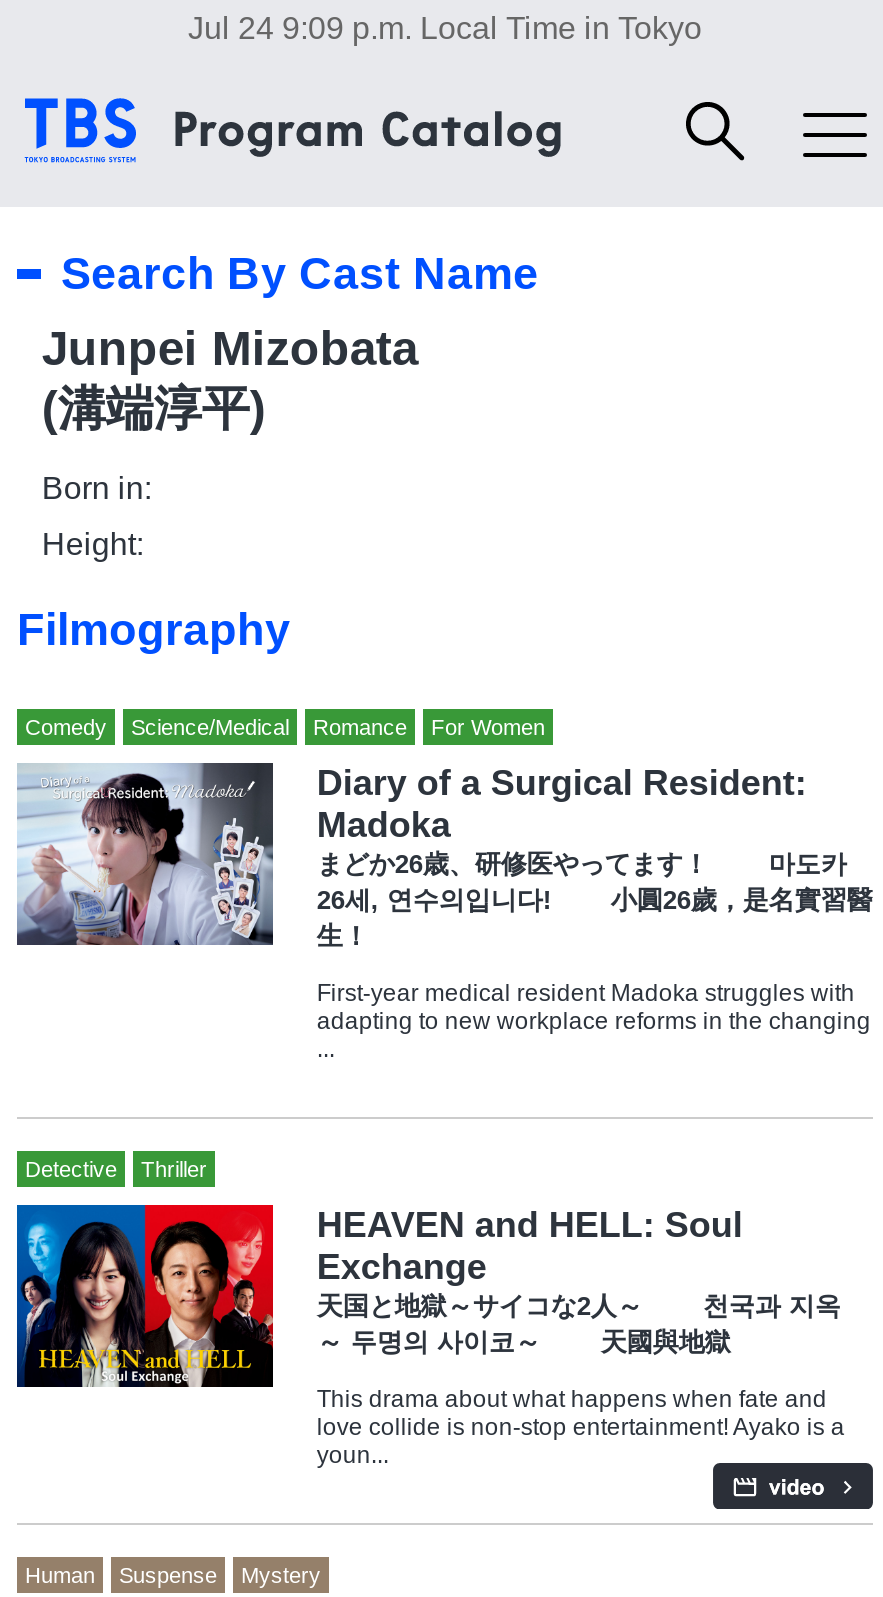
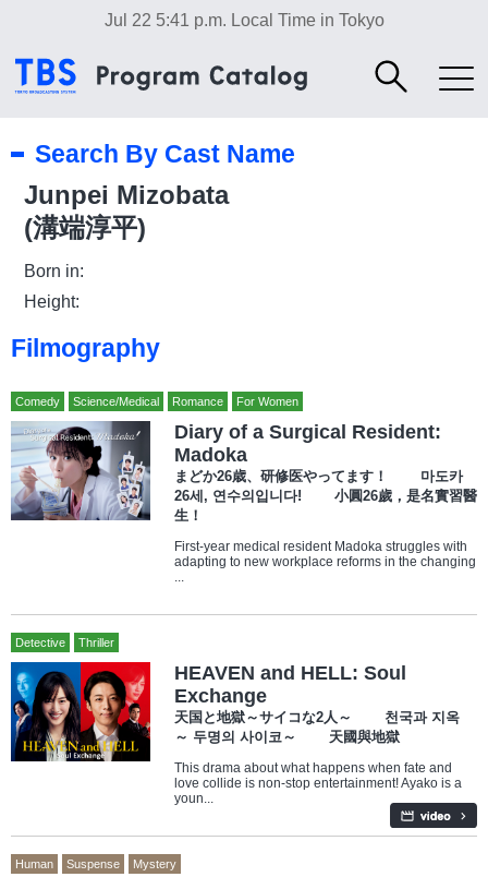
- Jul 24 9:09 p.m. Local Time in Tokyo
+ Jul 22 5:41 p.m. Local Time in Tokyo
